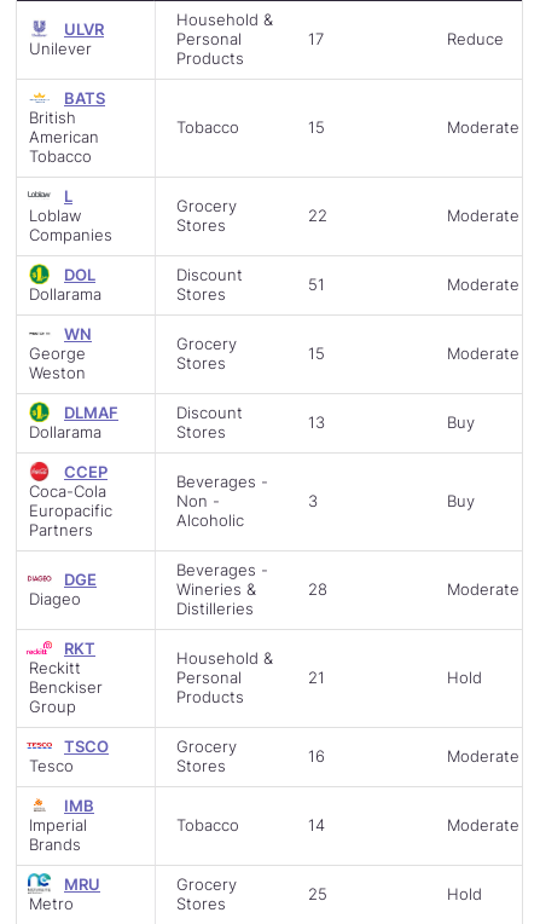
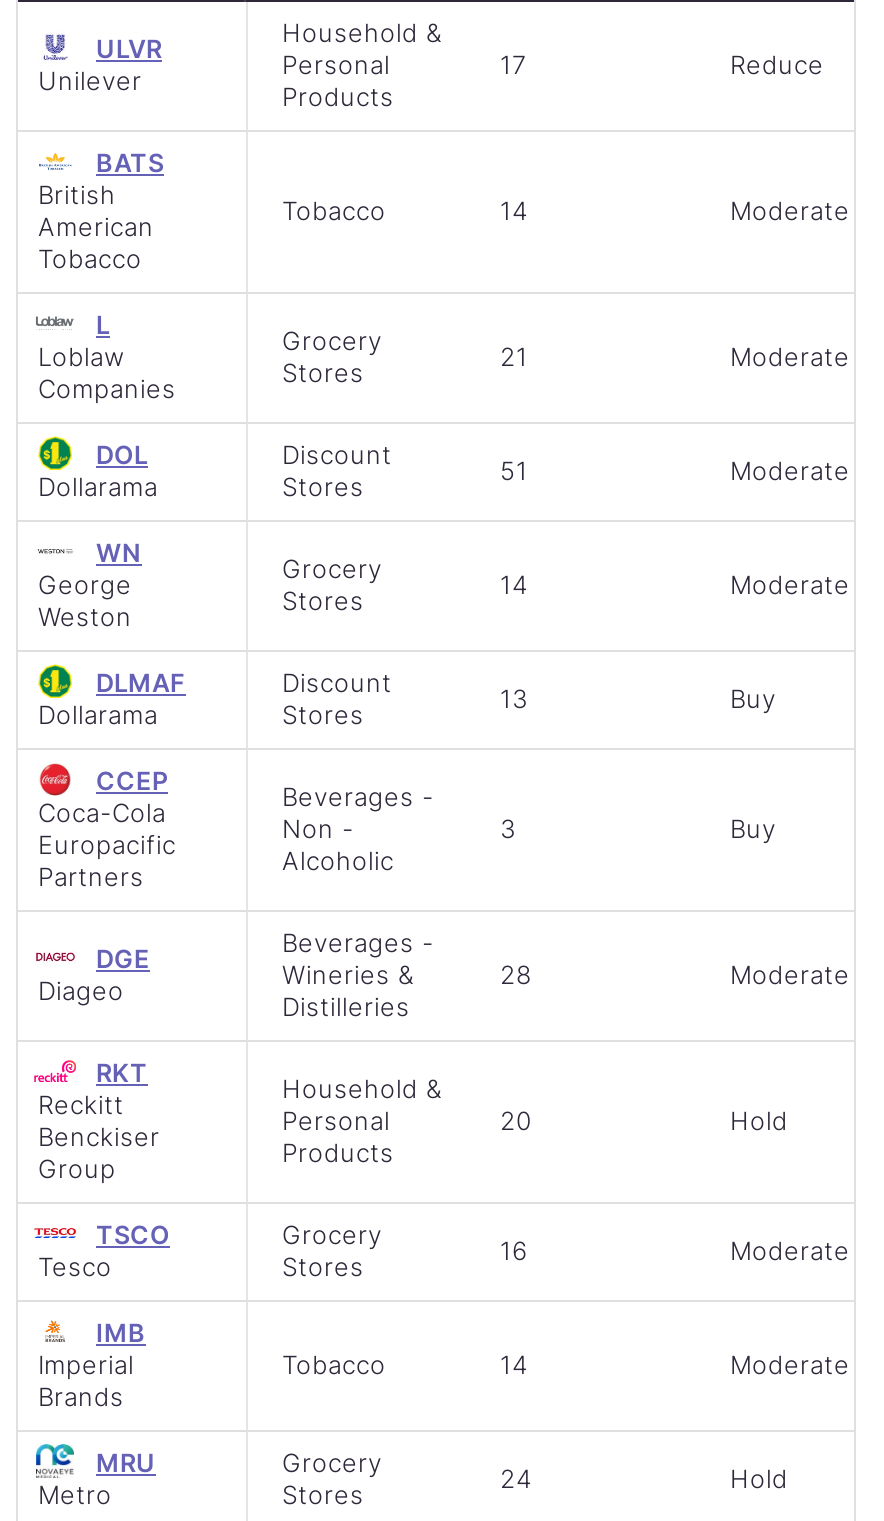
- 15
+ 14

- 22
+ 21

- 15
+ 14

- 21
+ 20

- 25
+ 24
